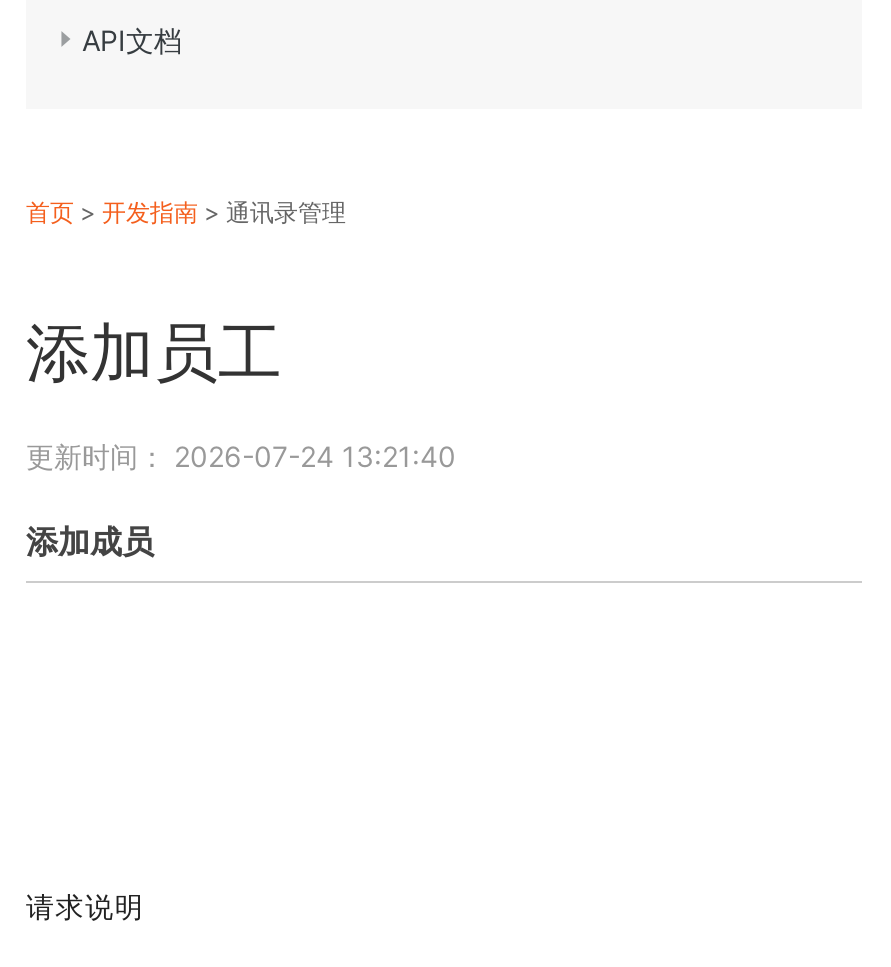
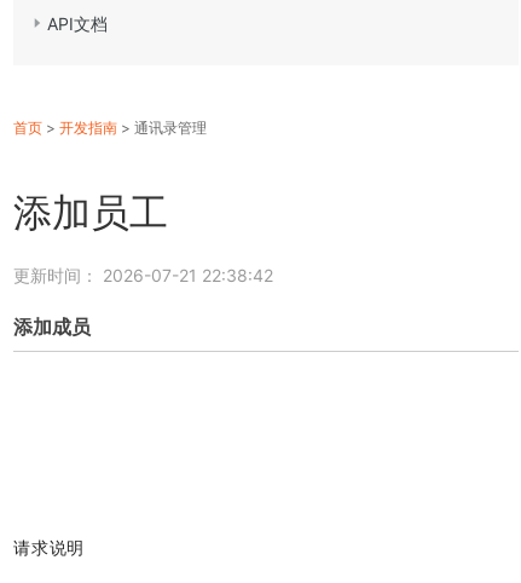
- 更新时间： 2026-07-24 13:21:40
+ 更新时间： 2026-07-21 22:38:42
